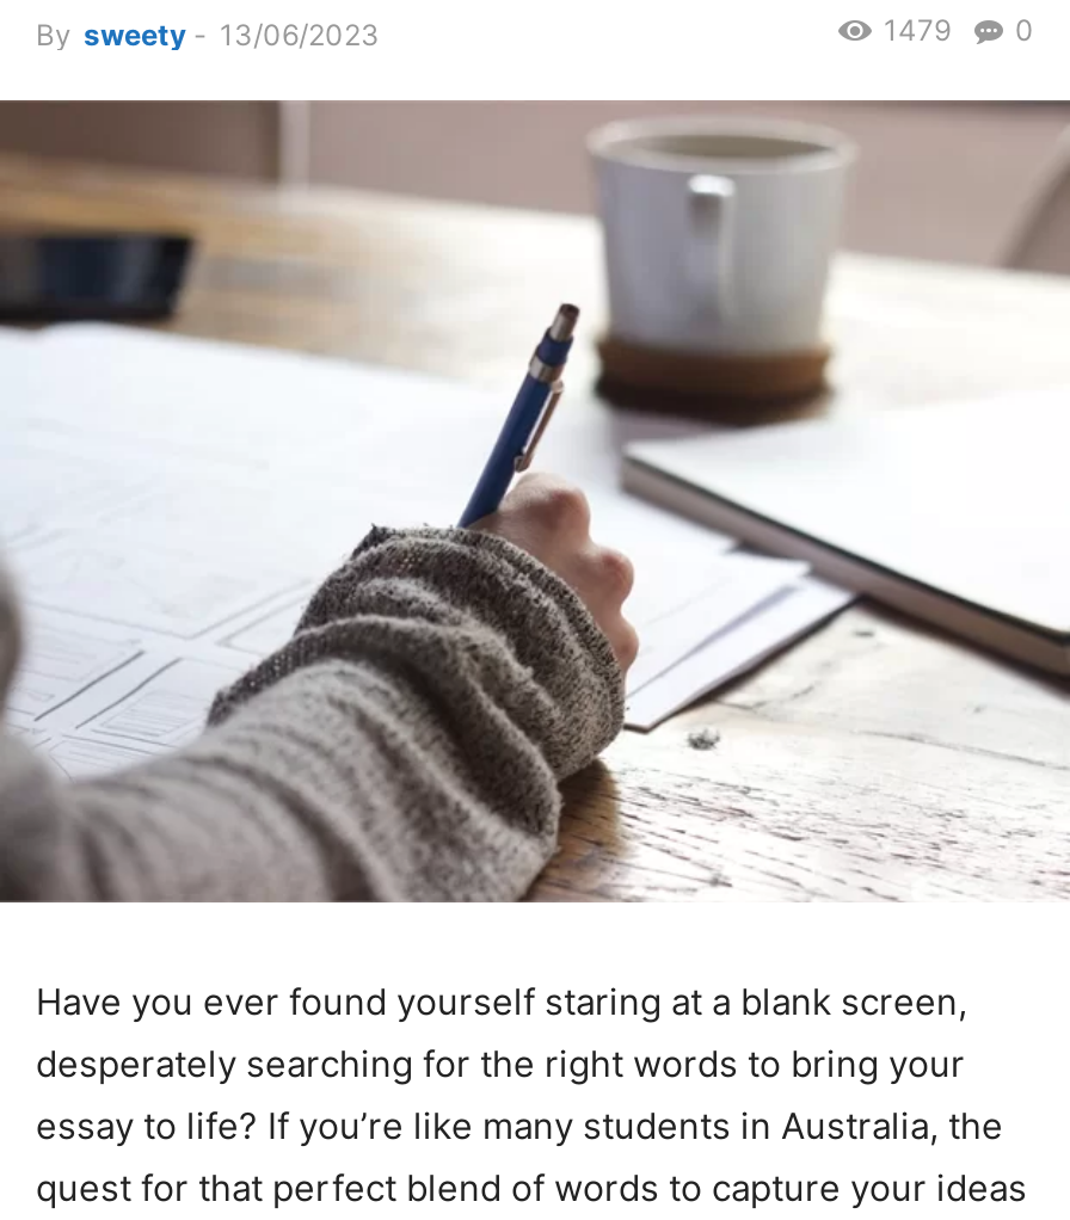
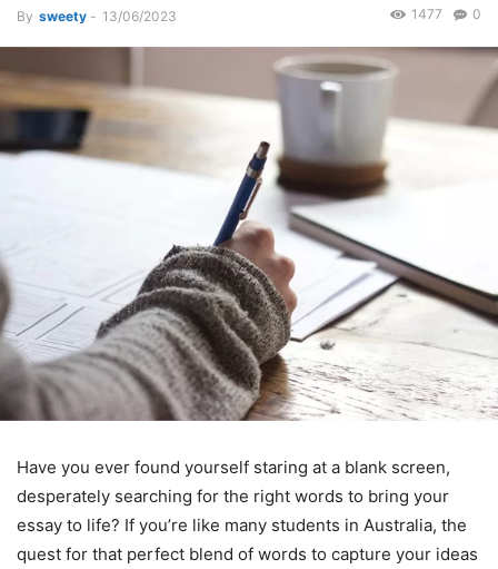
- 1479 0
+ 1477 0
